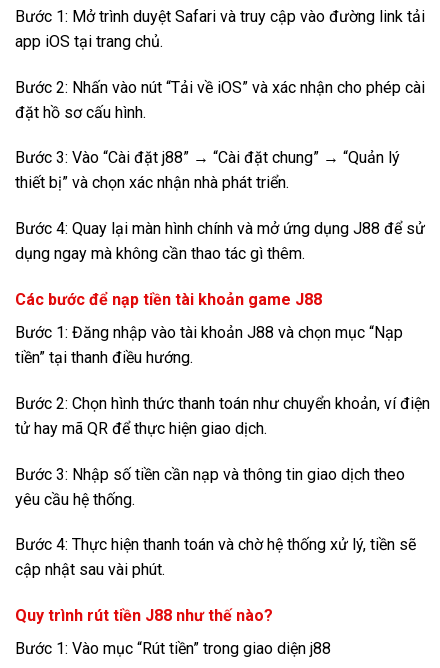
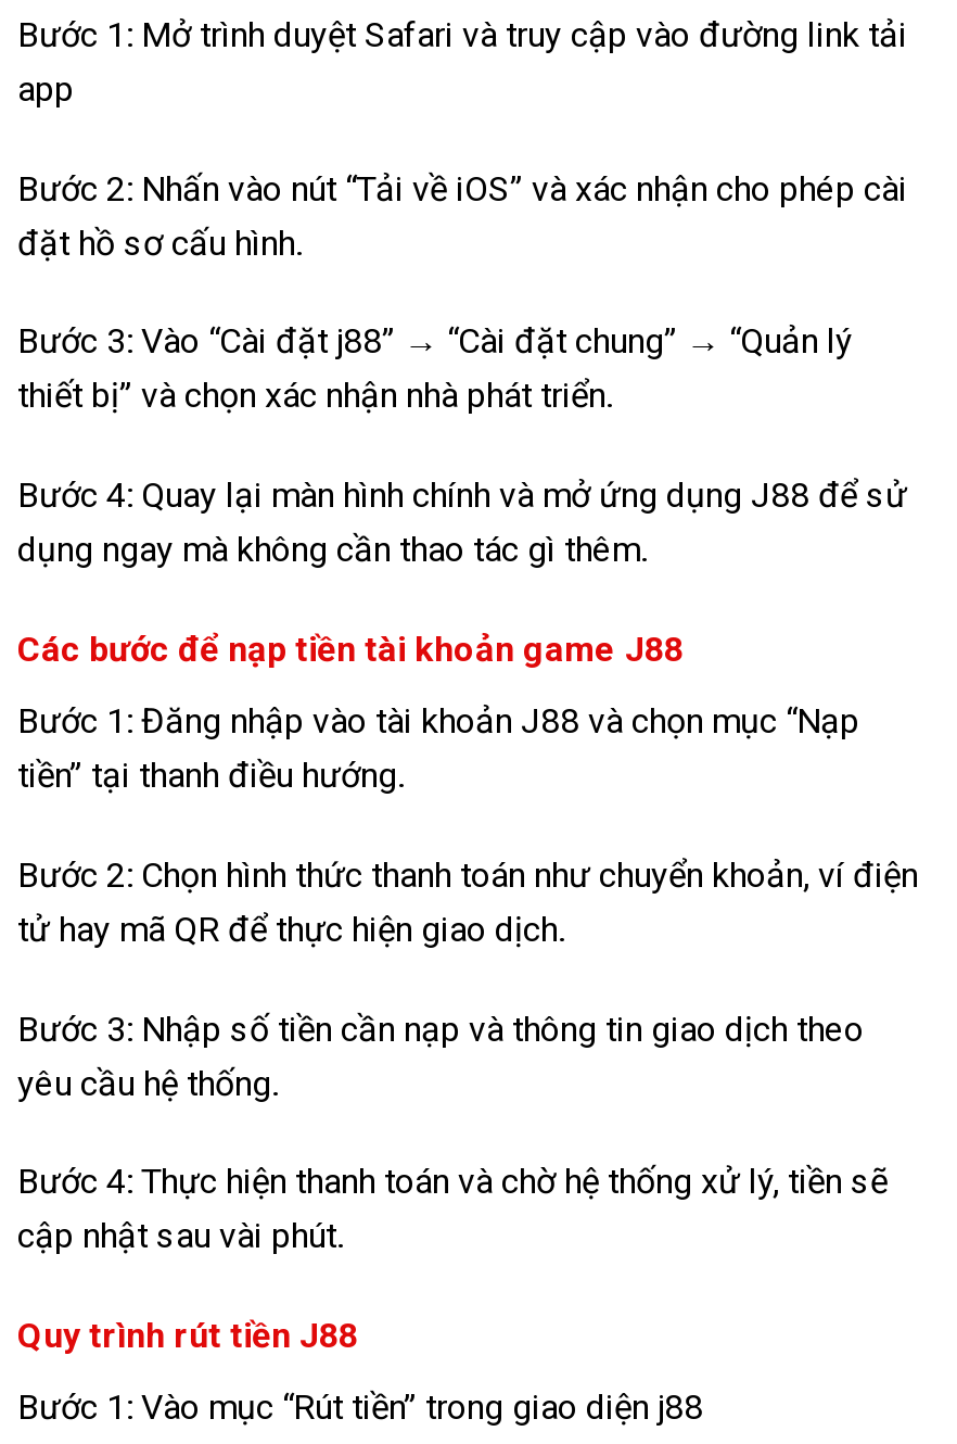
- app iOS tại trang chủ.
+ app

- Quy trình rút tiền J88 như thế nào?
+ Quy trình rút tiền J88
